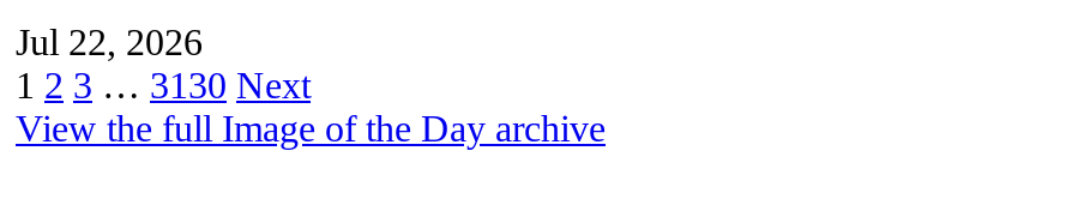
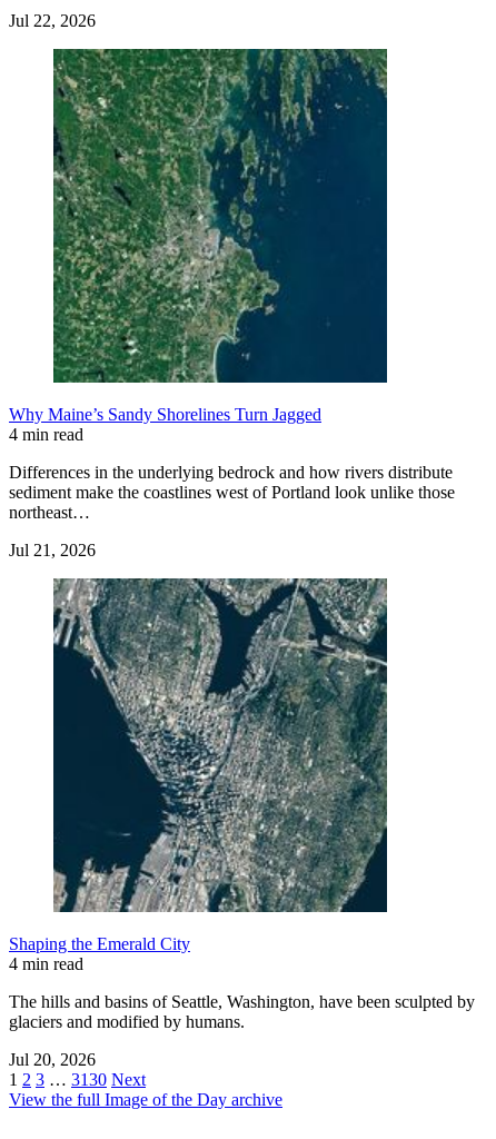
+ [image]
+ Why Maine’s Sandy Shorelines Turn Jagged
+ 4 min read
+ Differences in the underlying bedrock and how rivers distribute
+ sediment make the coastlines west of Portland look unlike those
+ northeast…
+ Jul 21, 2026

+ [image]
+ Shaping the Emerald City
+ 4 min read
+ The hills and basins of Seattle, Washington, have been sculpted by
+ glaciers and modified by humans.
+ Jul 20, 2026
